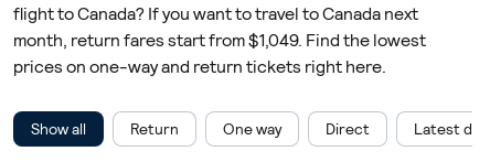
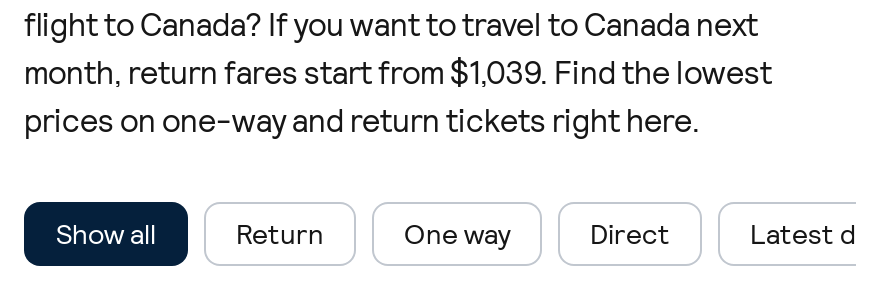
- month, return fares start from $1,049. Find the lowest
+ month, return fares start from $1,039. Find the lowest
